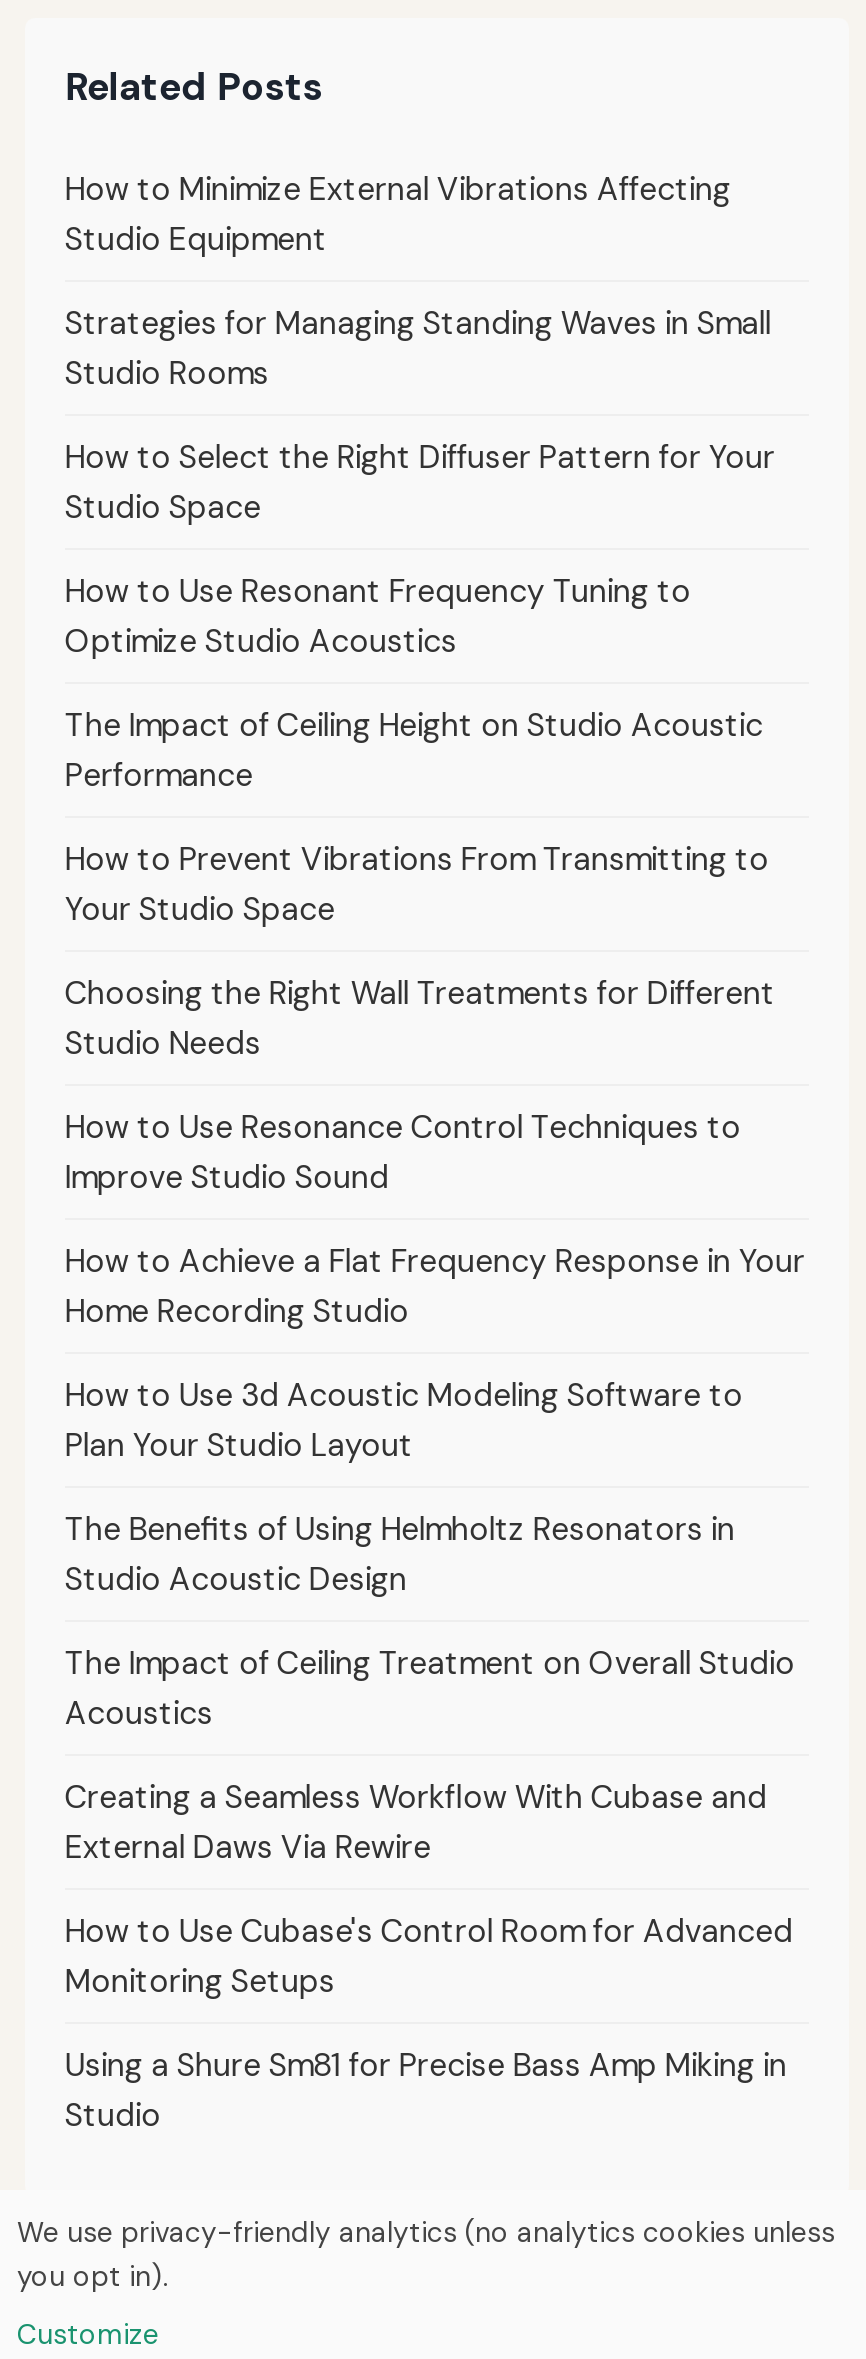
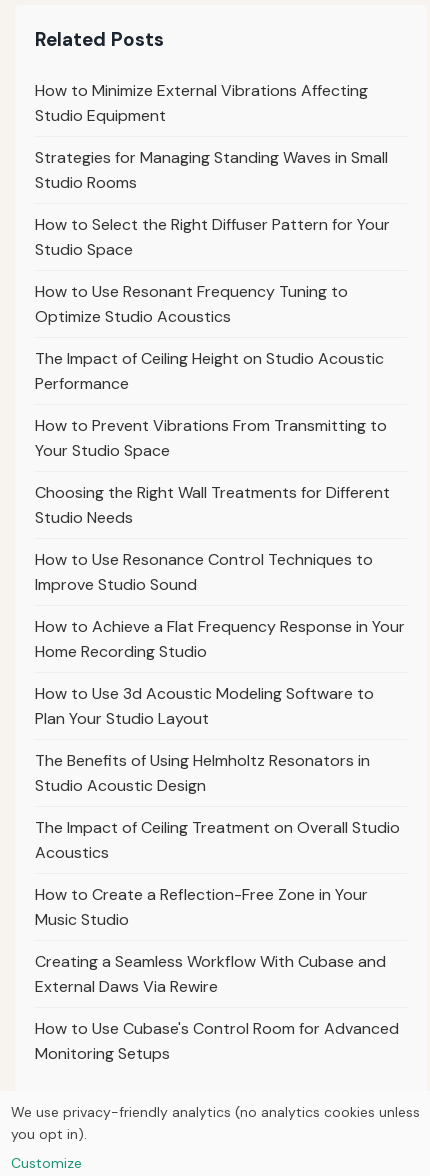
+ How to Create a Reflection-Free Zone in Your
+ Music Studio

moved down: Creating a Seamless Workflow With Cubase and | External Daws Via Rewire | How to Use Cubase's Control Room for Advanced | Monitoring Setups

- Using a Shure Sm81 for Precise Bass Amp Miking in
- Studio
